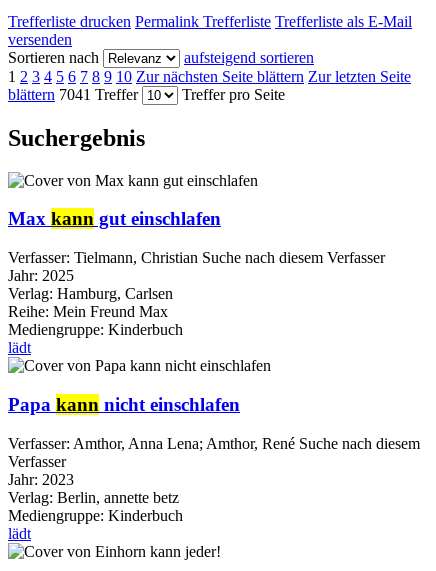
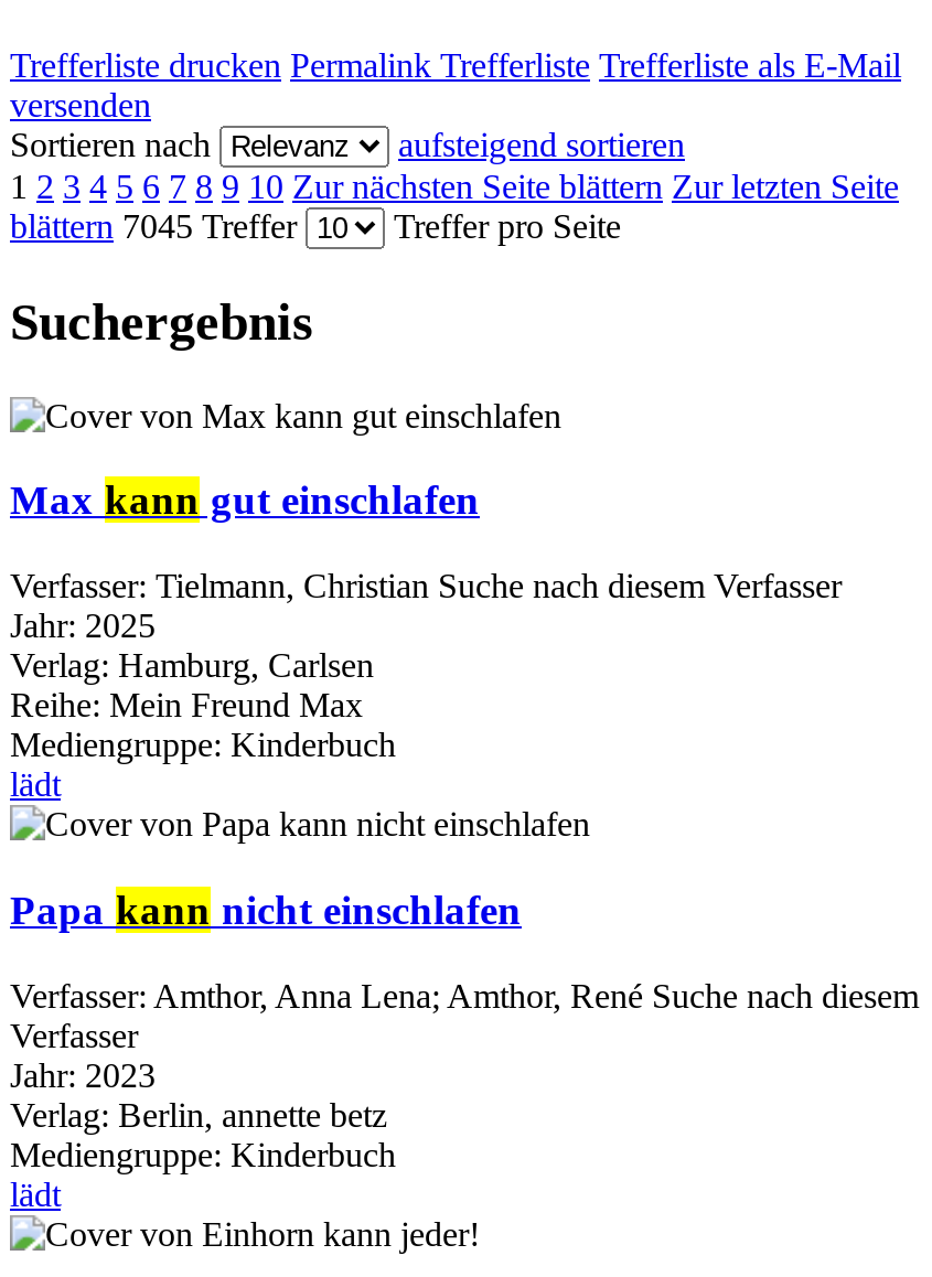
- blättern 7041 Treffer
+ blättern 7045 Treffer
